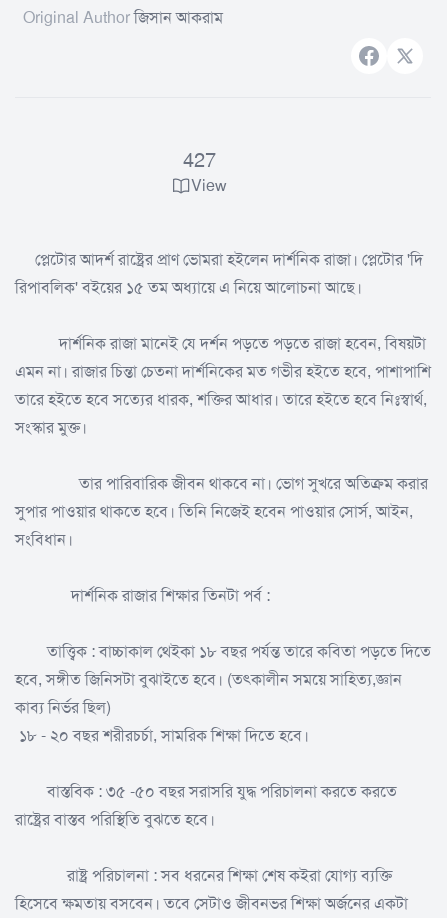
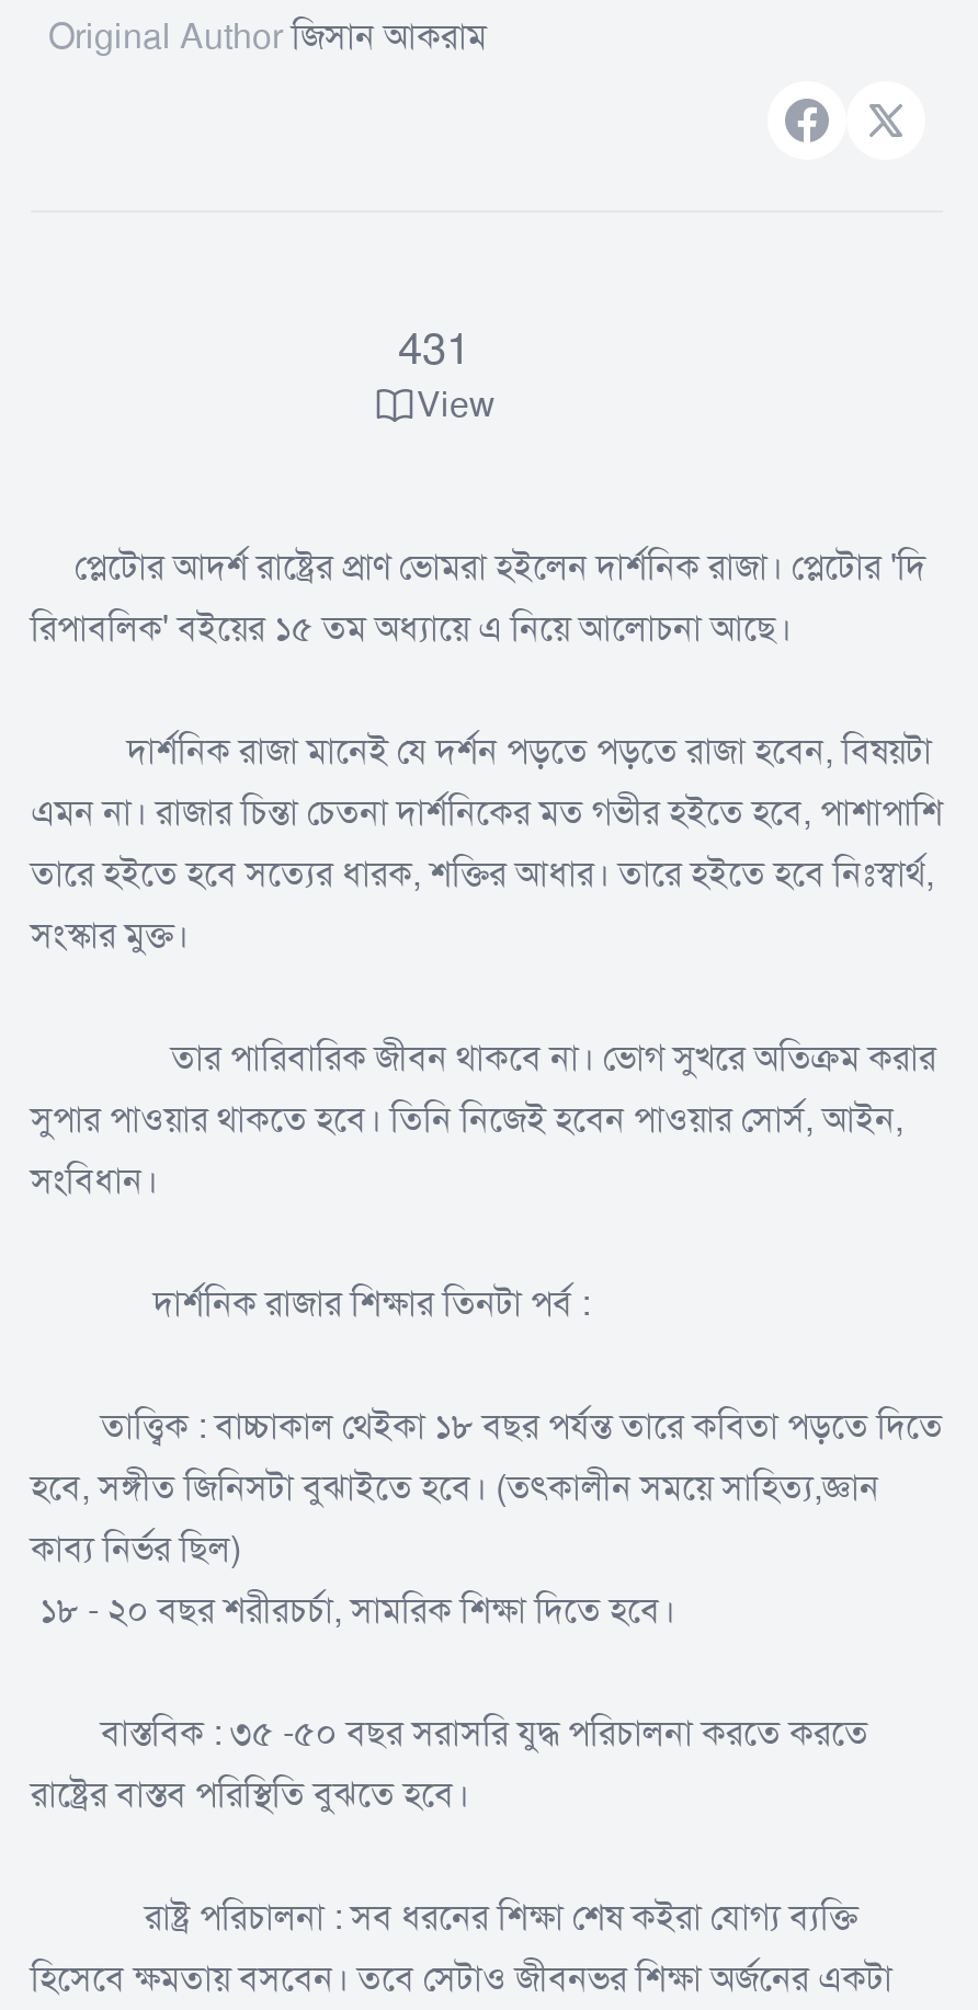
- 427
+ 431
